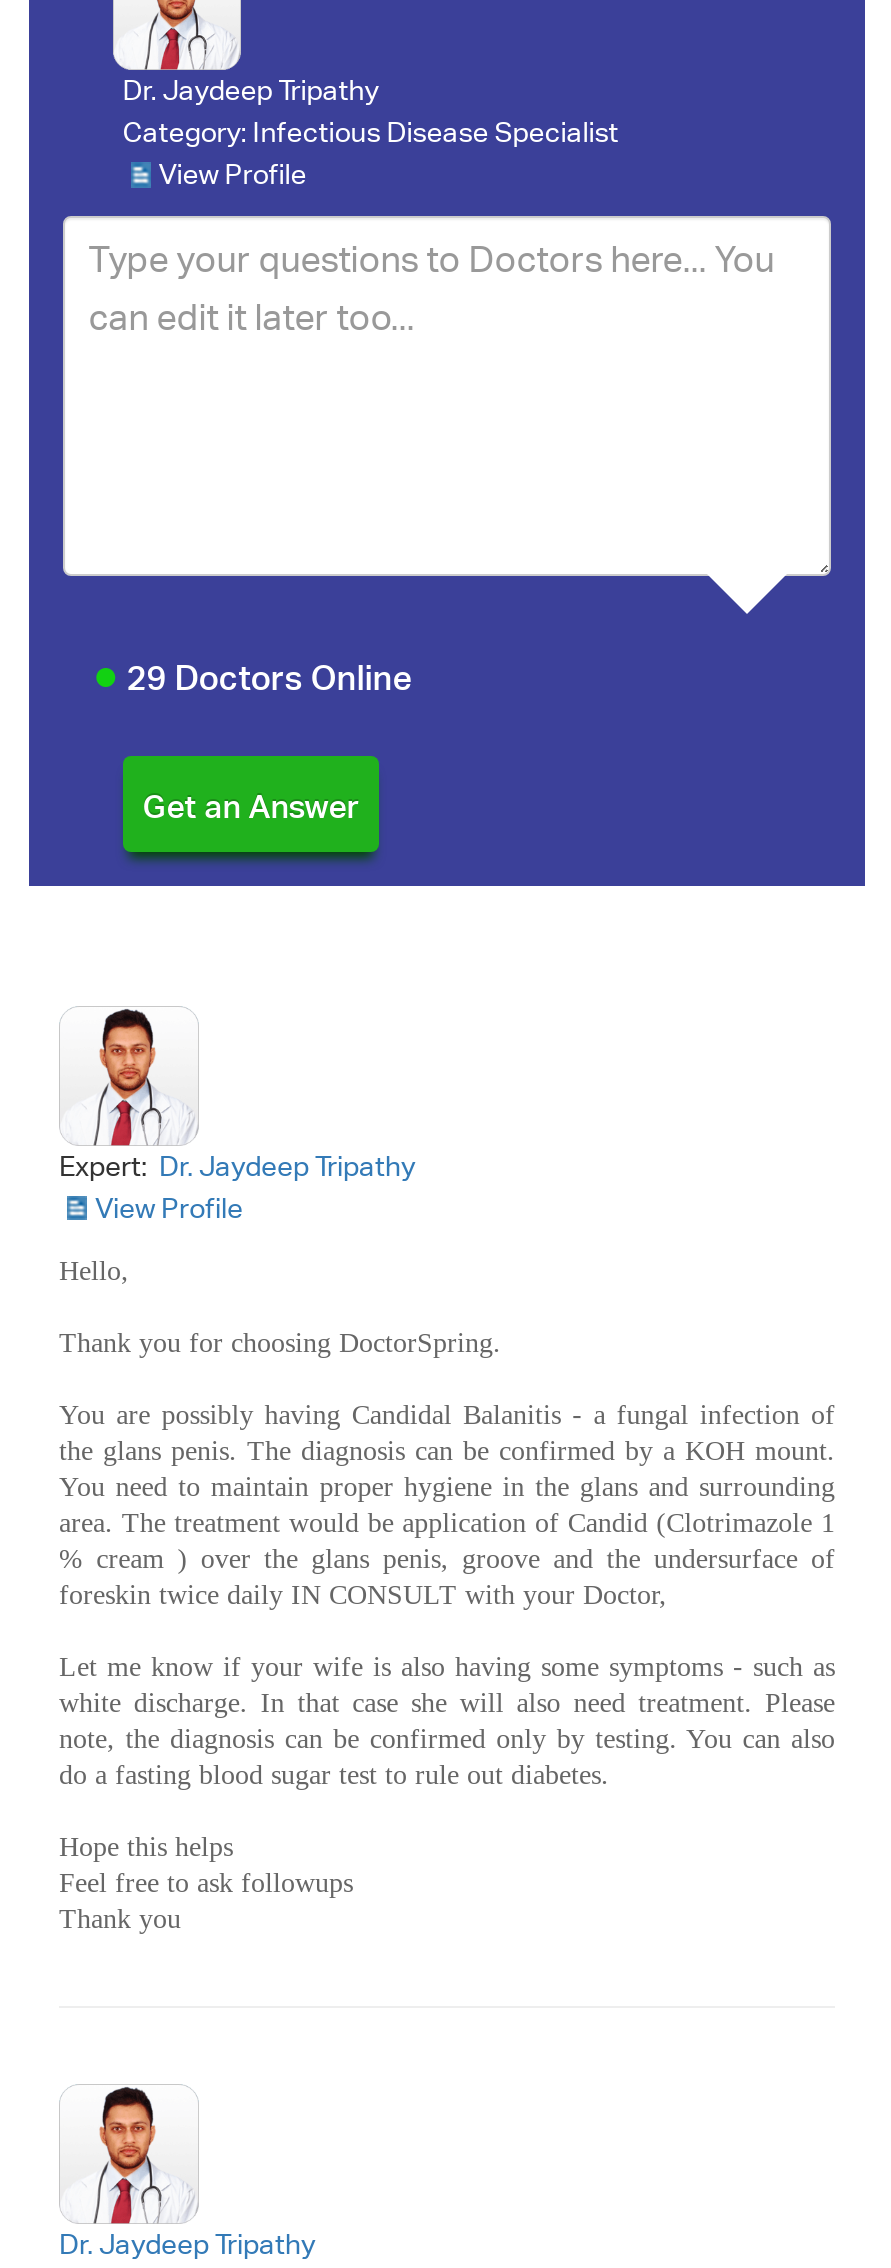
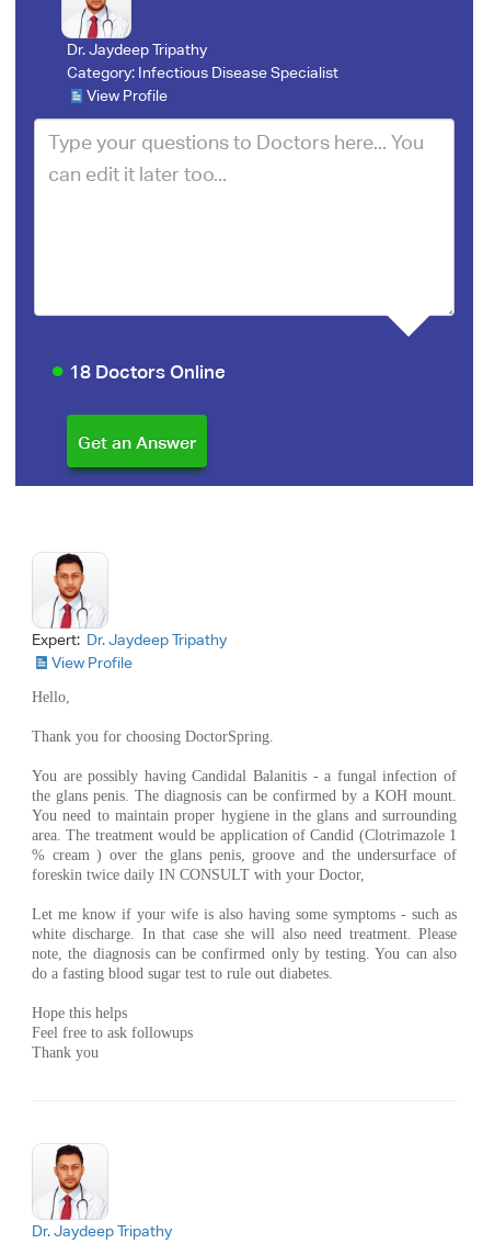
- 29 Doctors Online
+ 18 Doctors Online
